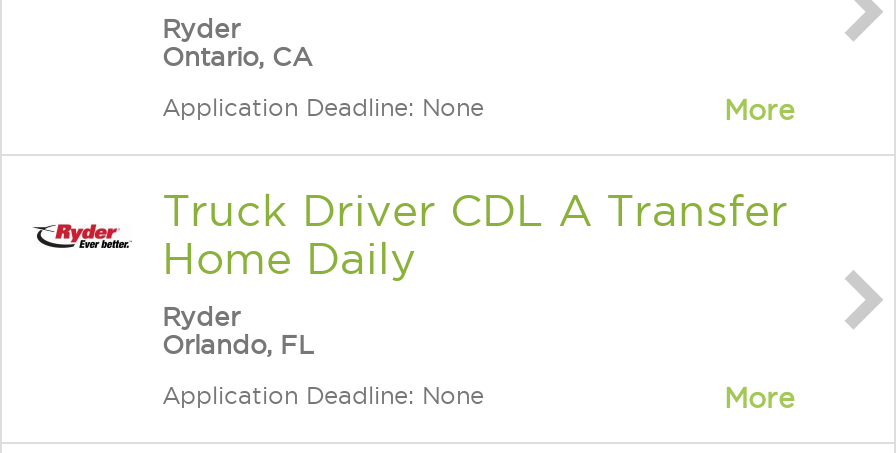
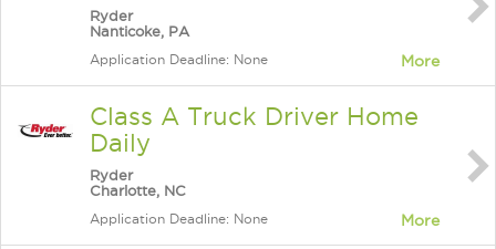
- Ontario, CA
+ Nanticoke, PA

- Truck Driver CDL A Transfer
- Home Daily
+ Class A Truck Driver Home
+ Daily

- Orlando, FL
+ Charlotte, NC
